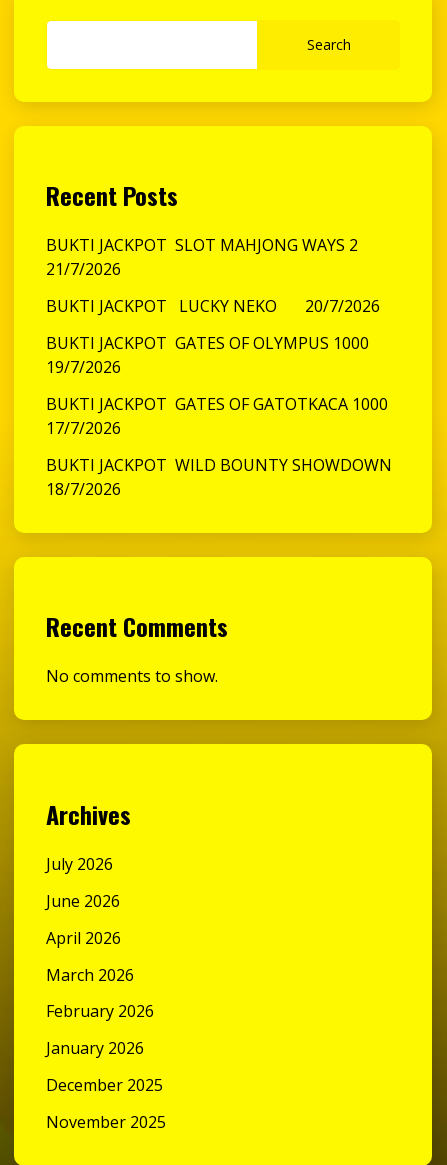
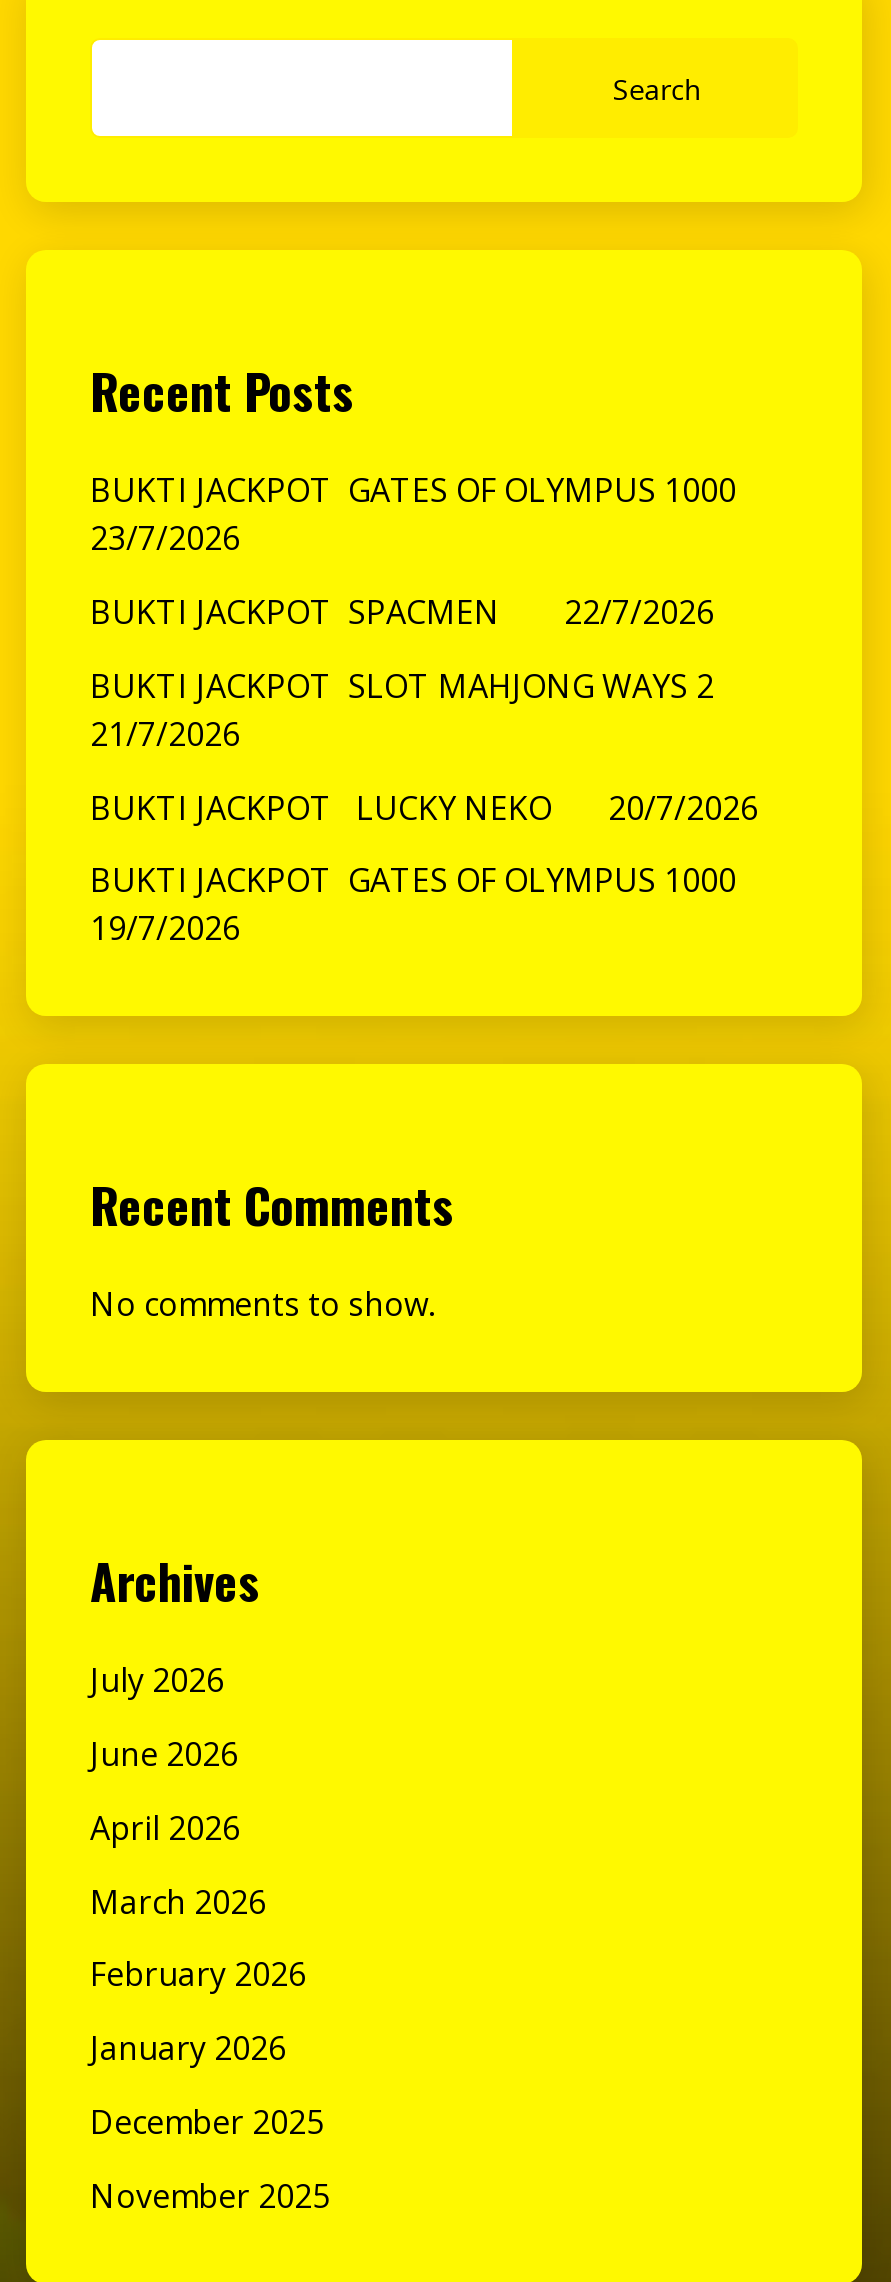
+ BUKTI JACKPOT GATES OF OLYMPUS 1000
+ 23/7/2026
+ BUKTI JACKPOT SPACMEN 22/7/2026

moved down: BUKTI JACKPOT SLOT MAHJONG WAYS 2 | 21/7/2026 | BUKTI JACKPOT LUCKY NEKO 20/7/2026 | BUKTI JACKPOT GATES OF OLYMPUS 1000 | 19/7/2026

- BUKTI JACKPOT GATES OF GATOTKACA 1000
- 17/7/2026
- BUKTI JACKPOT WILD BOUNTY SHOWDOWN
- 18/7/2026
